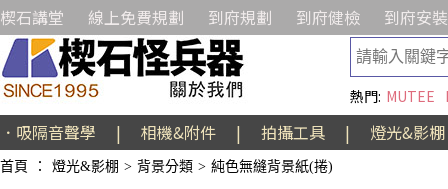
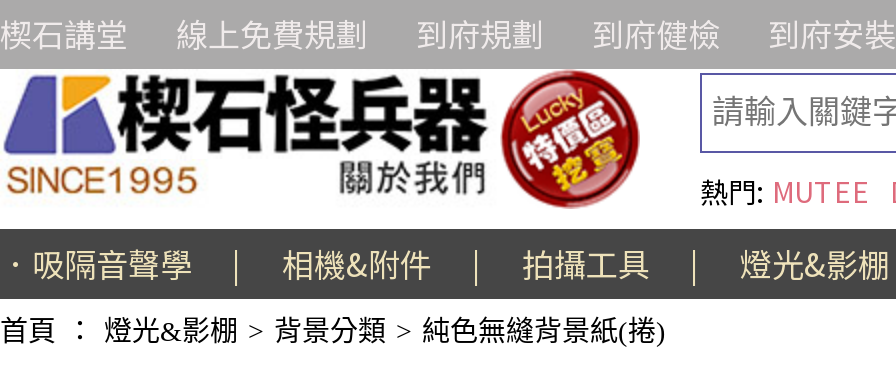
+ [image]
